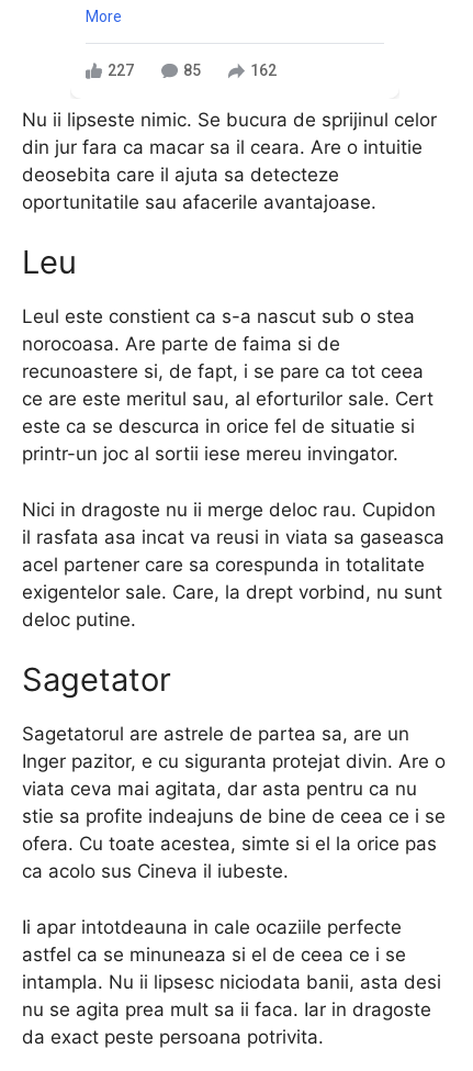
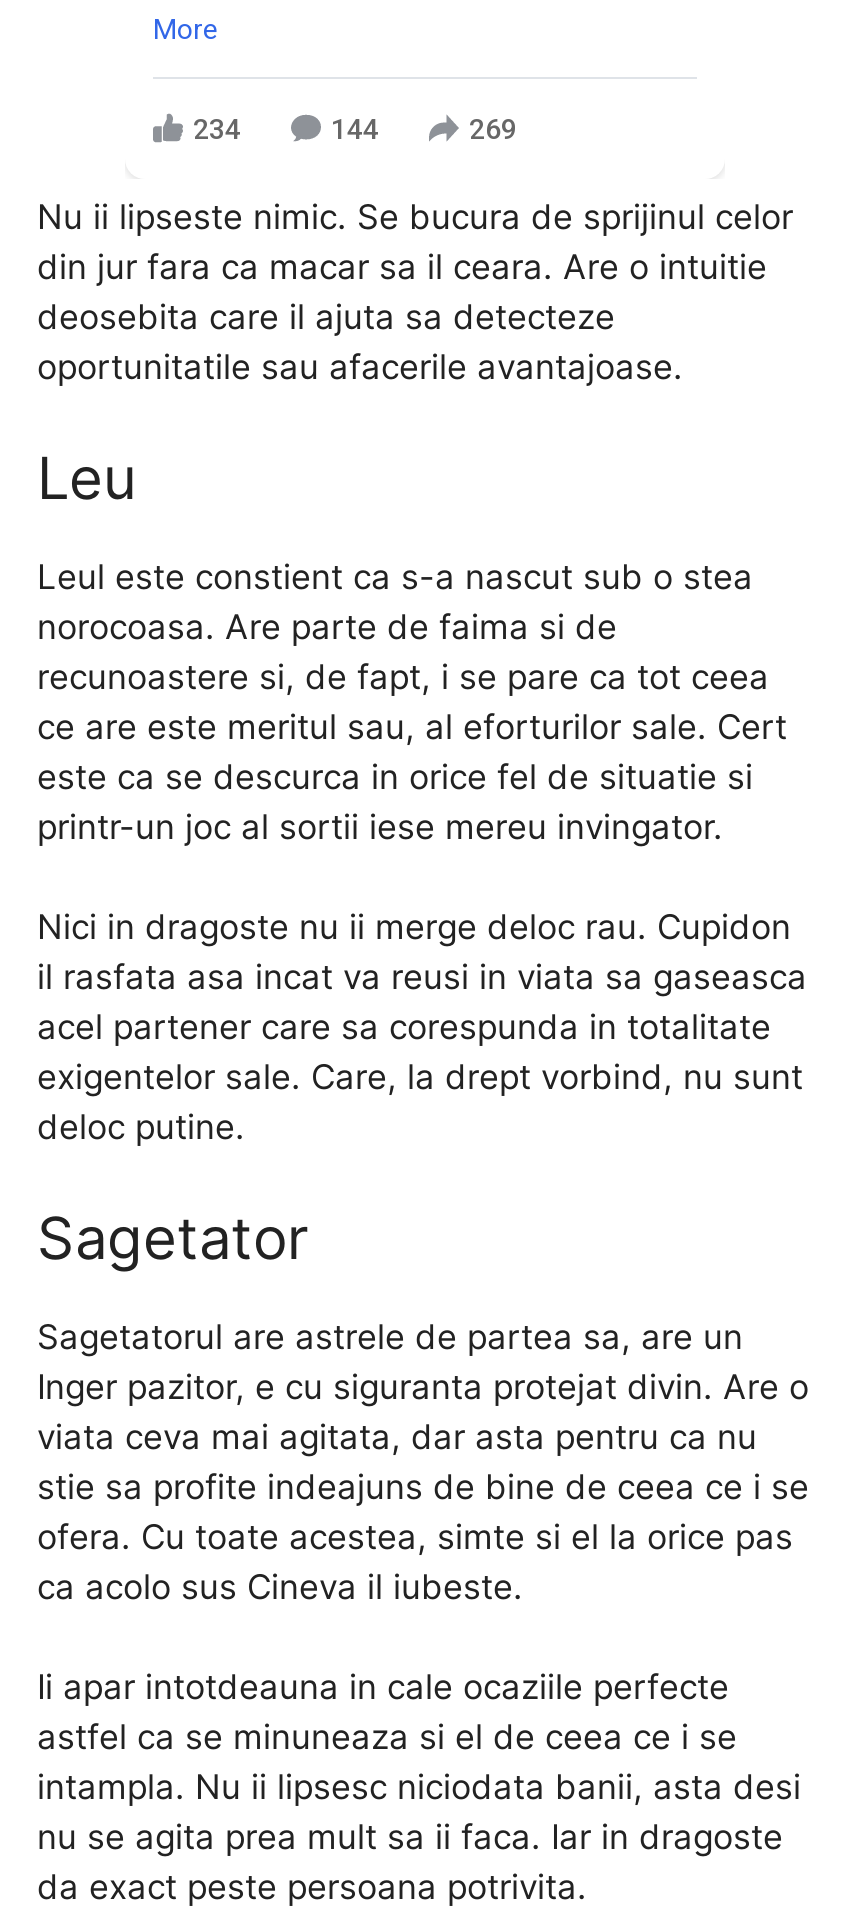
- 227
+ 234

- 85
+ 144

- 162
+ 269
